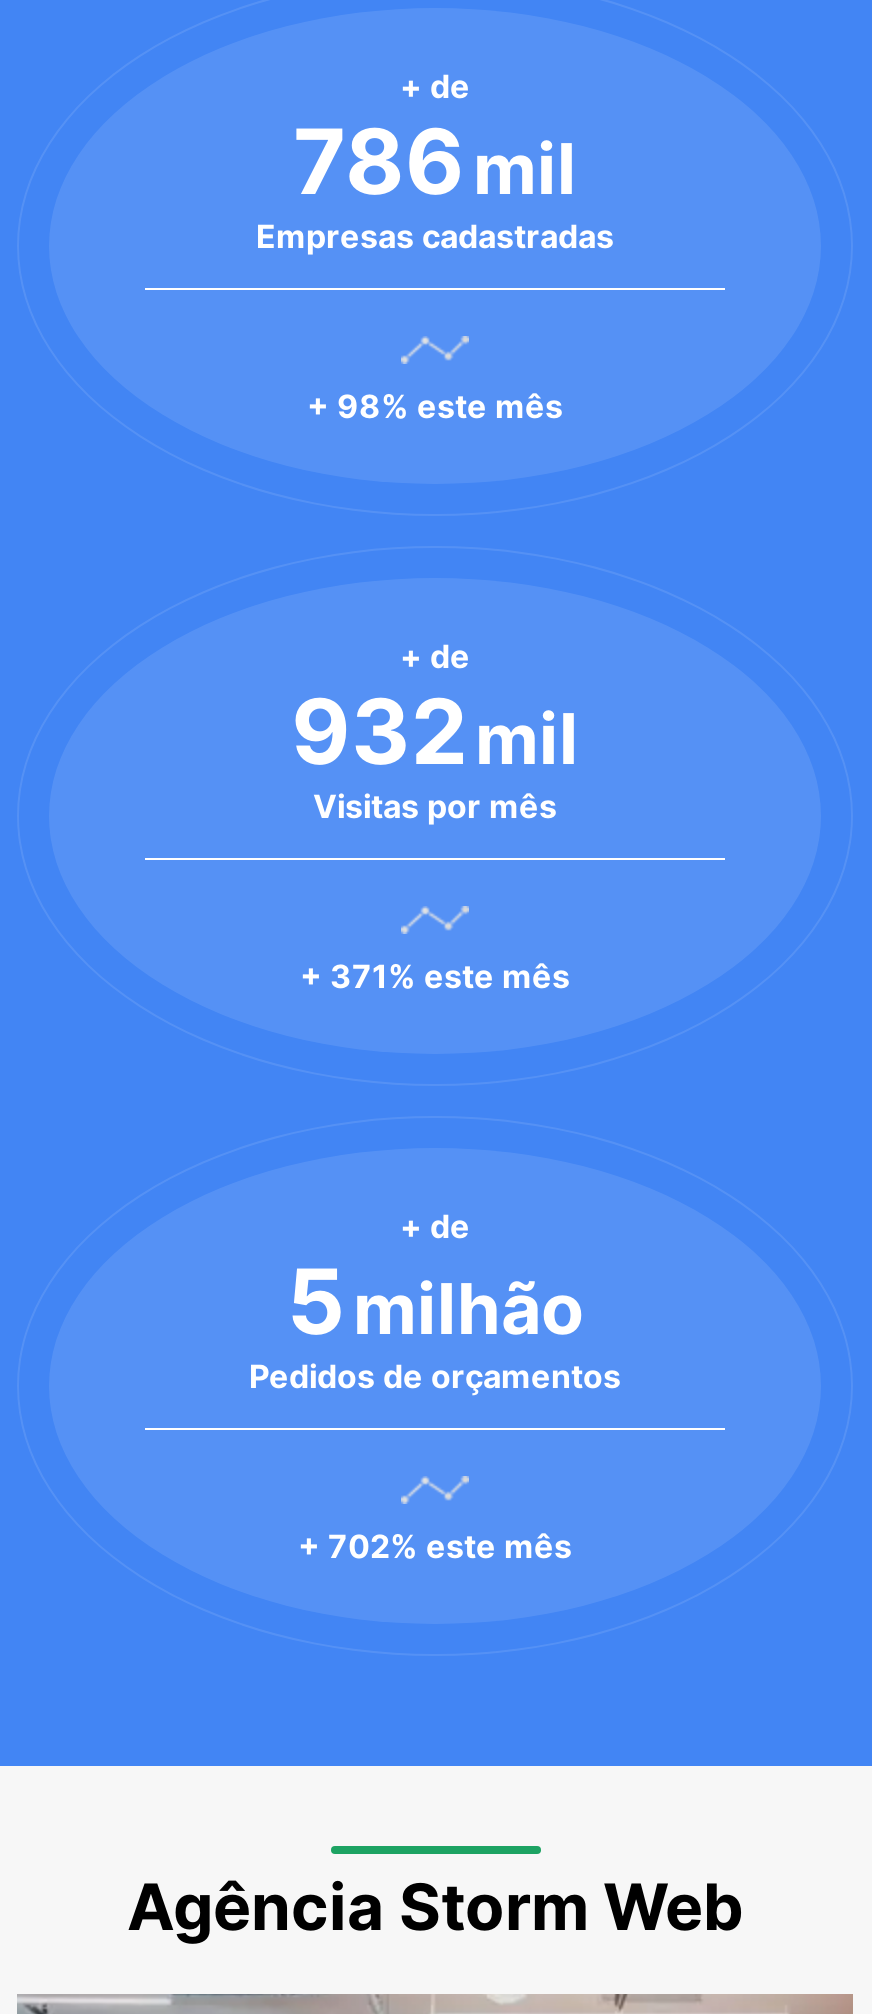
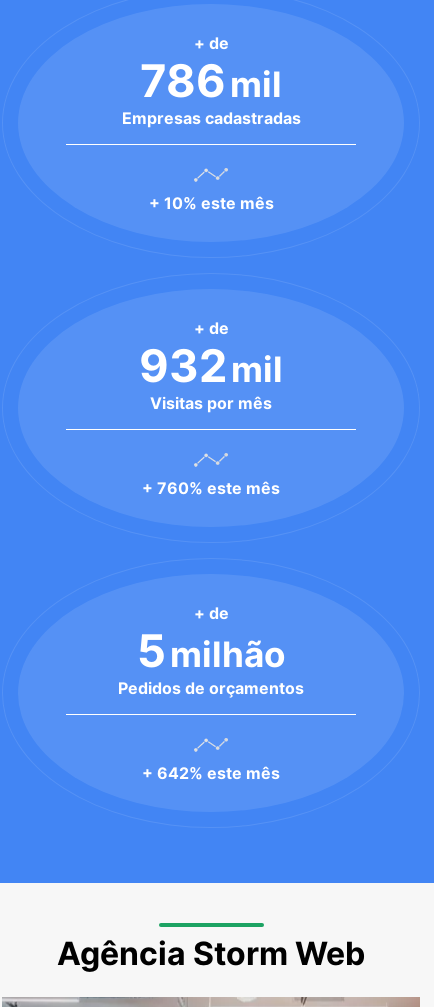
- + 98% este mês
+ + 10% este mês

- + 371% este mês
+ + 760% este mês

- + 702% este mês
+ + 642% este mês
